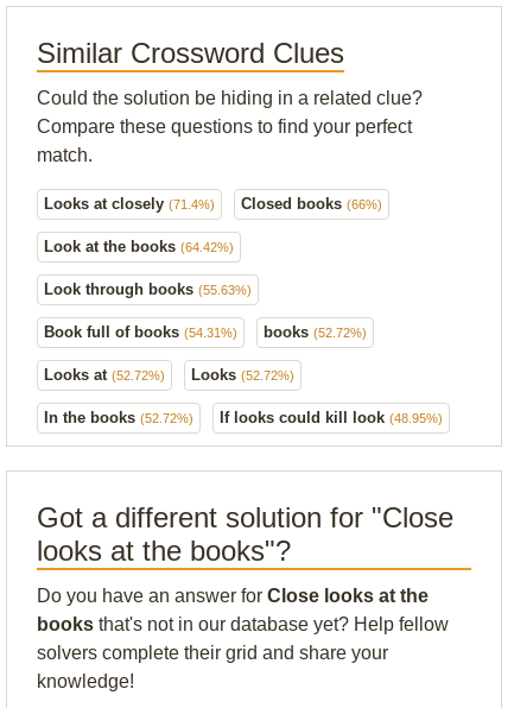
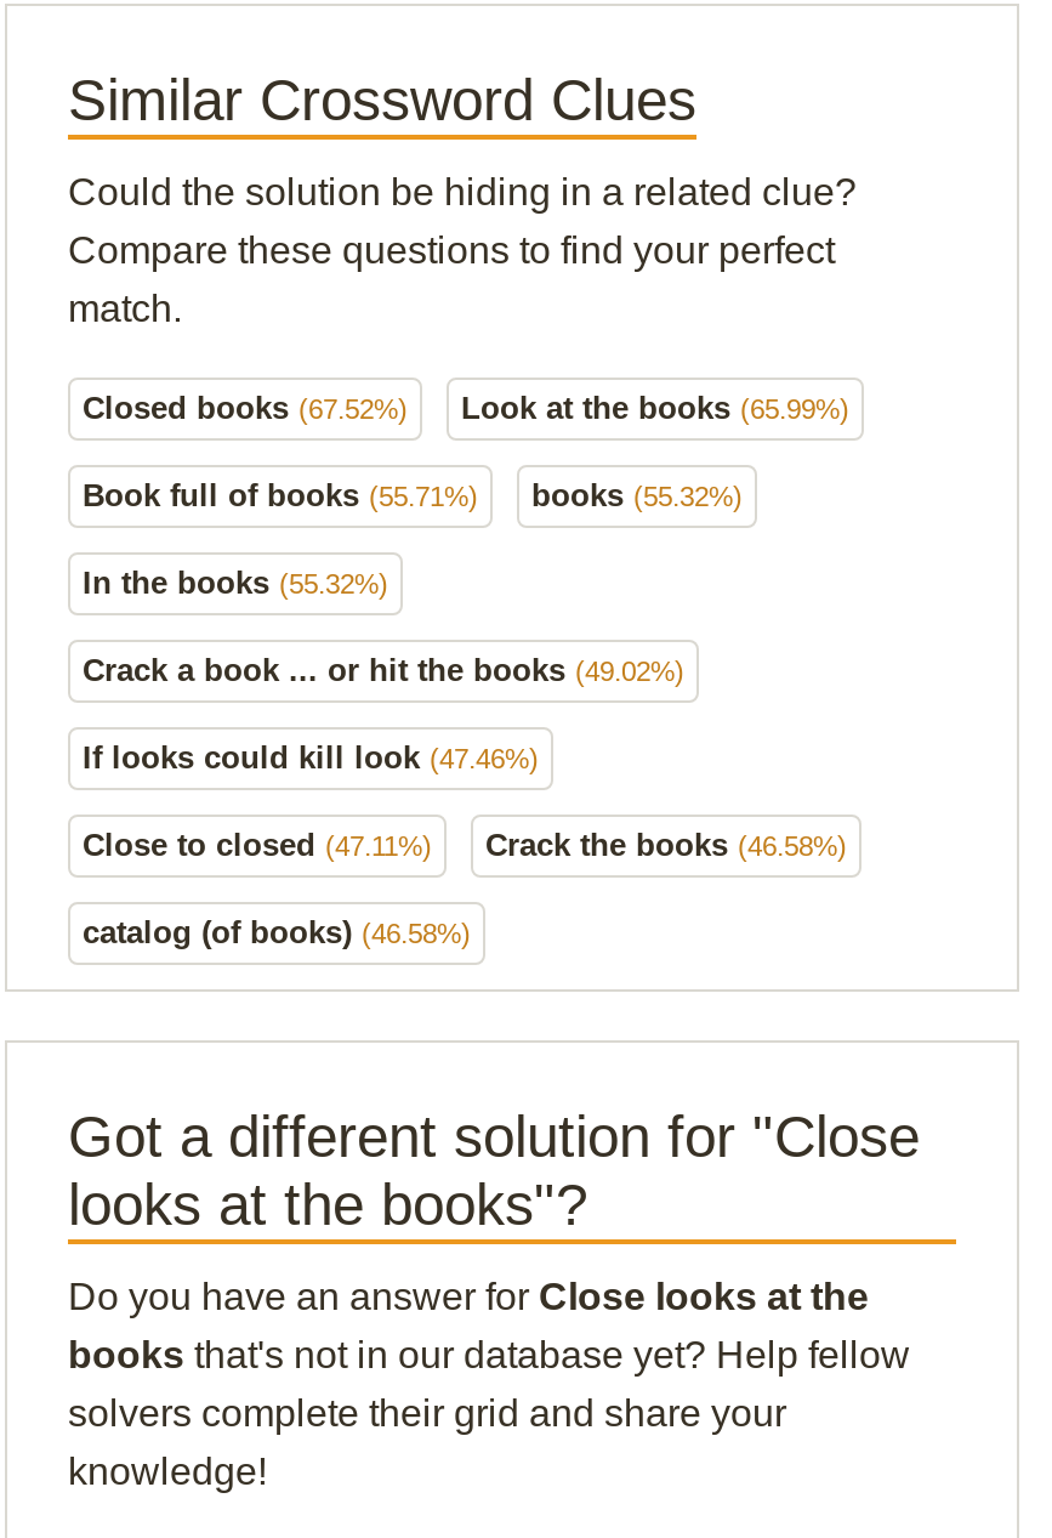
- Looks at closely (71.4%)
- Closed books (66%)
- Look at the books (64.42%)
- Look through books (55.63%)
- Book full of books (54.31%)
- books (52.72%)
- Looks at (52.72%)
- Looks (52.72%)
- In the books (52.72%)
- If looks could kill look (48.95%)
+ Closed books (67.52%)
+ Look at the books (65.99%)
+ Book full of books (55.71%)
+ books (55.32%)
+ In the books (55.32%)
+ Crack a book ... or hit the books (49.02%)
+ If looks could kill look (47.46%)
+ Close to closed (47.11%)
+ Crack the books (46.58%)
+ catalog (of books) (46.58%)
